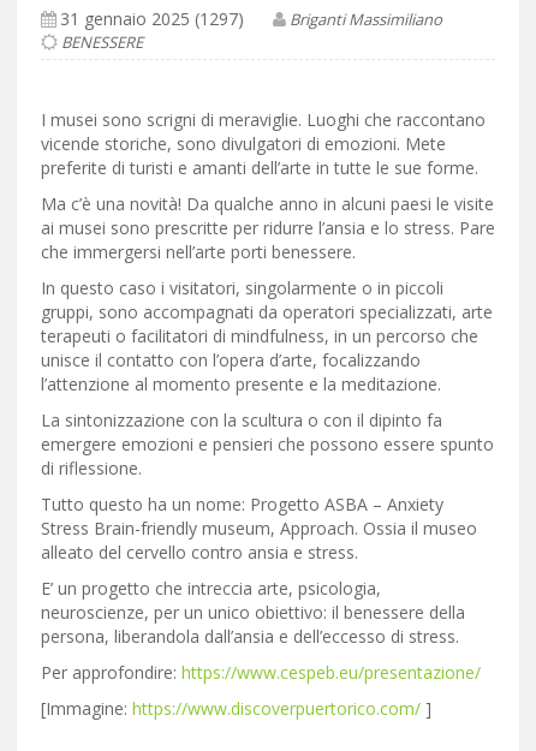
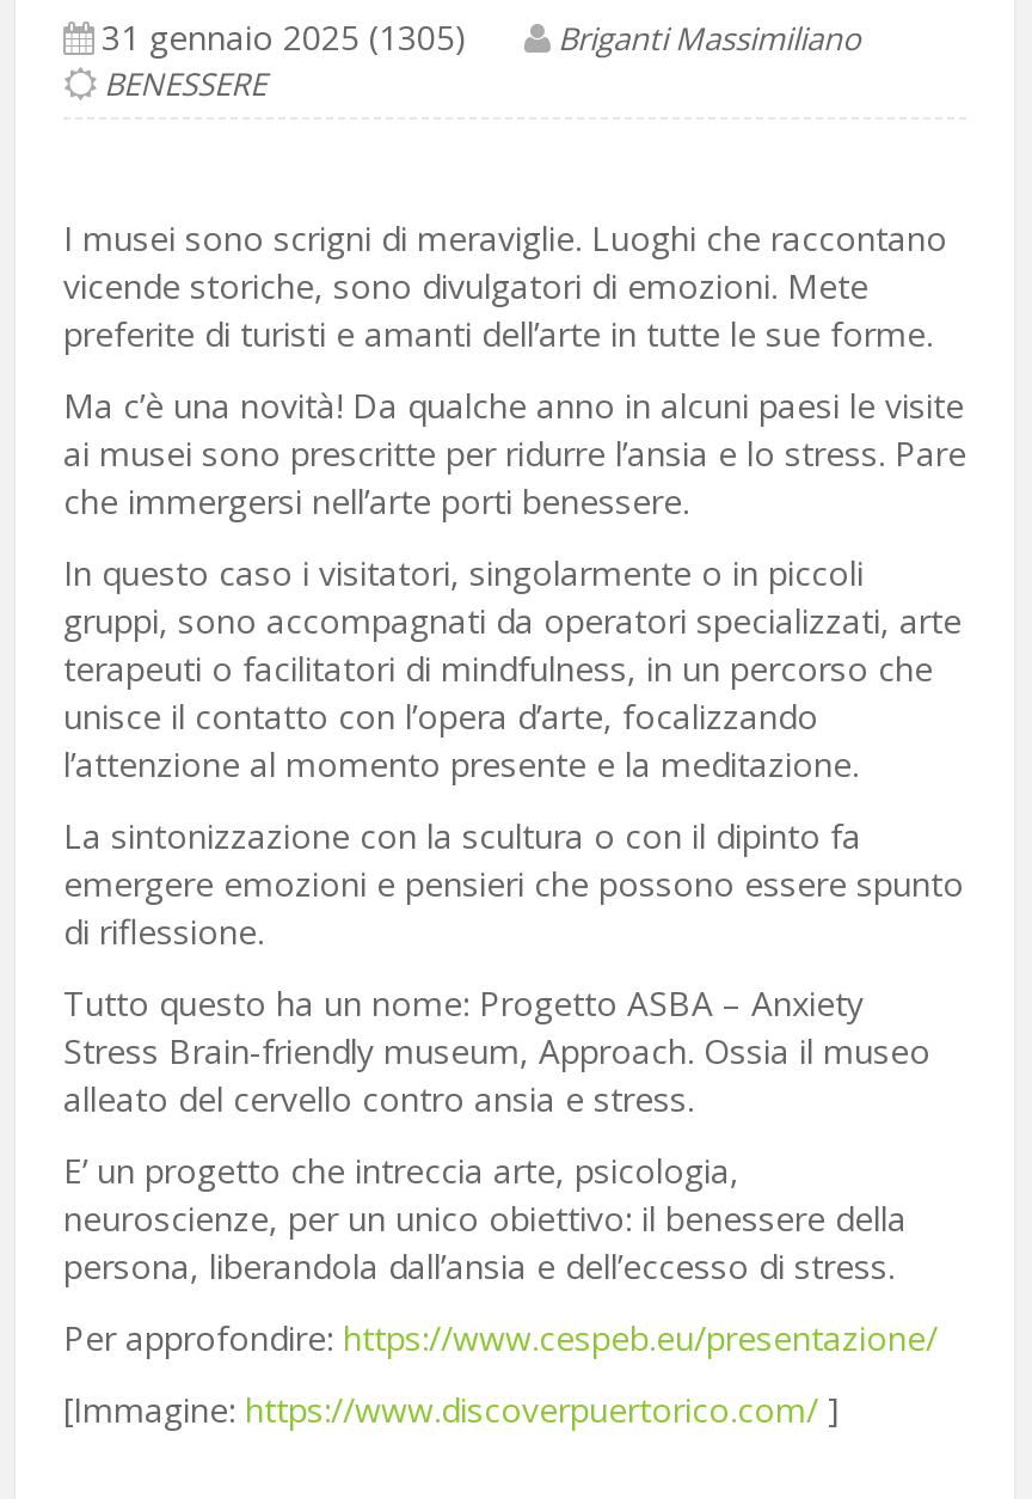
- 31 gennaio 2025 (1297)
+ 31 gennaio 2025 (1305)
